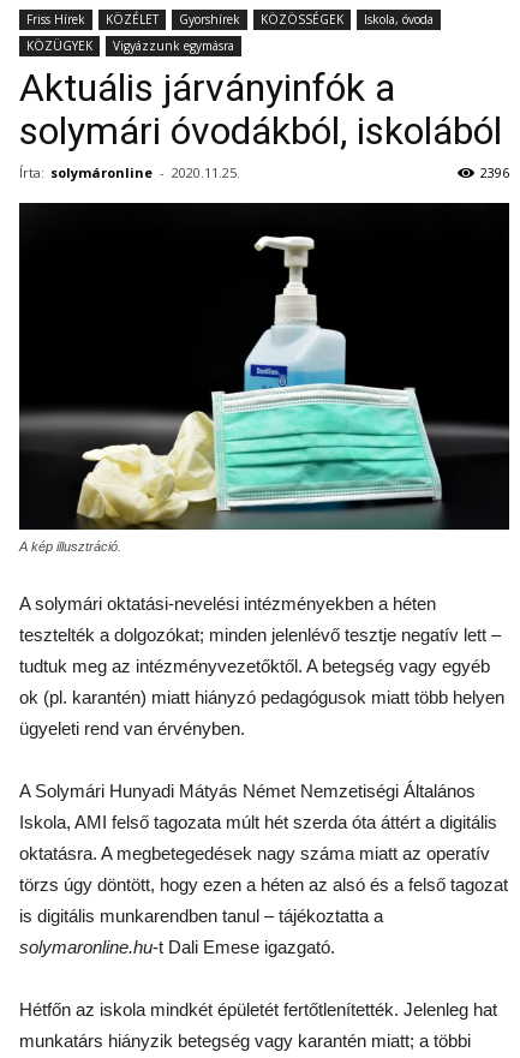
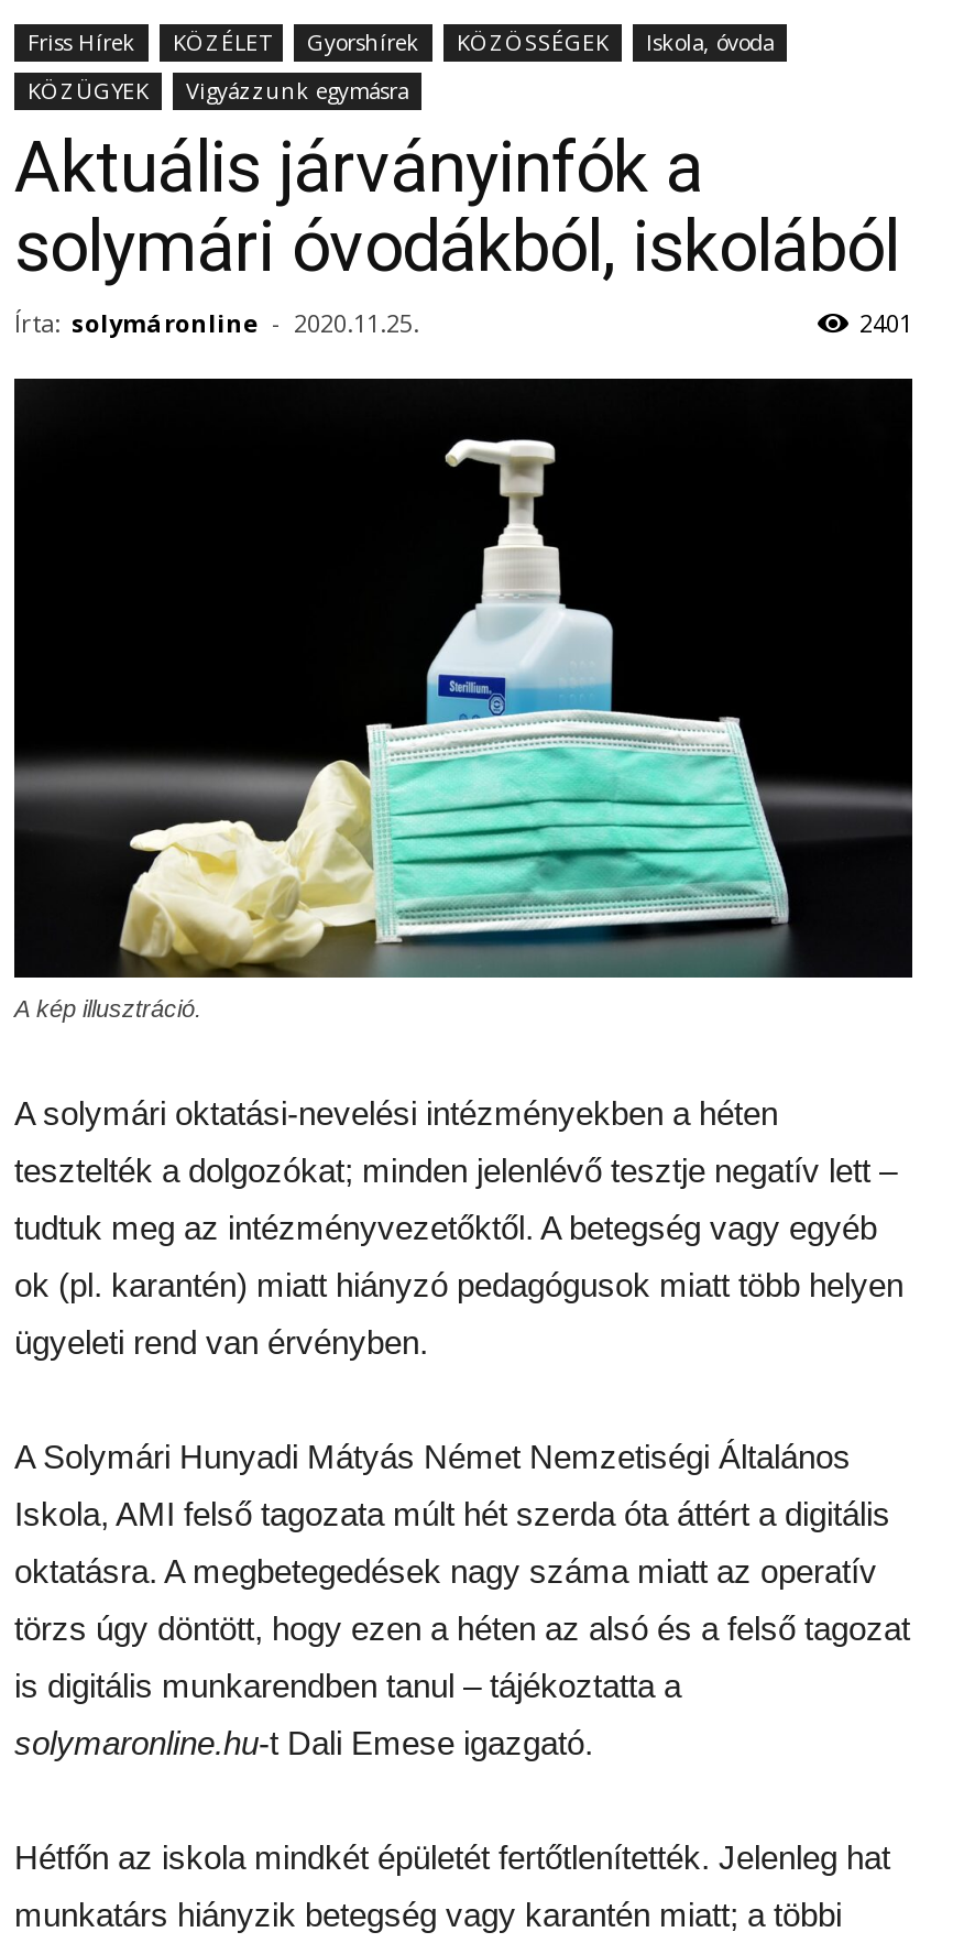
- 2396
+ 2401
